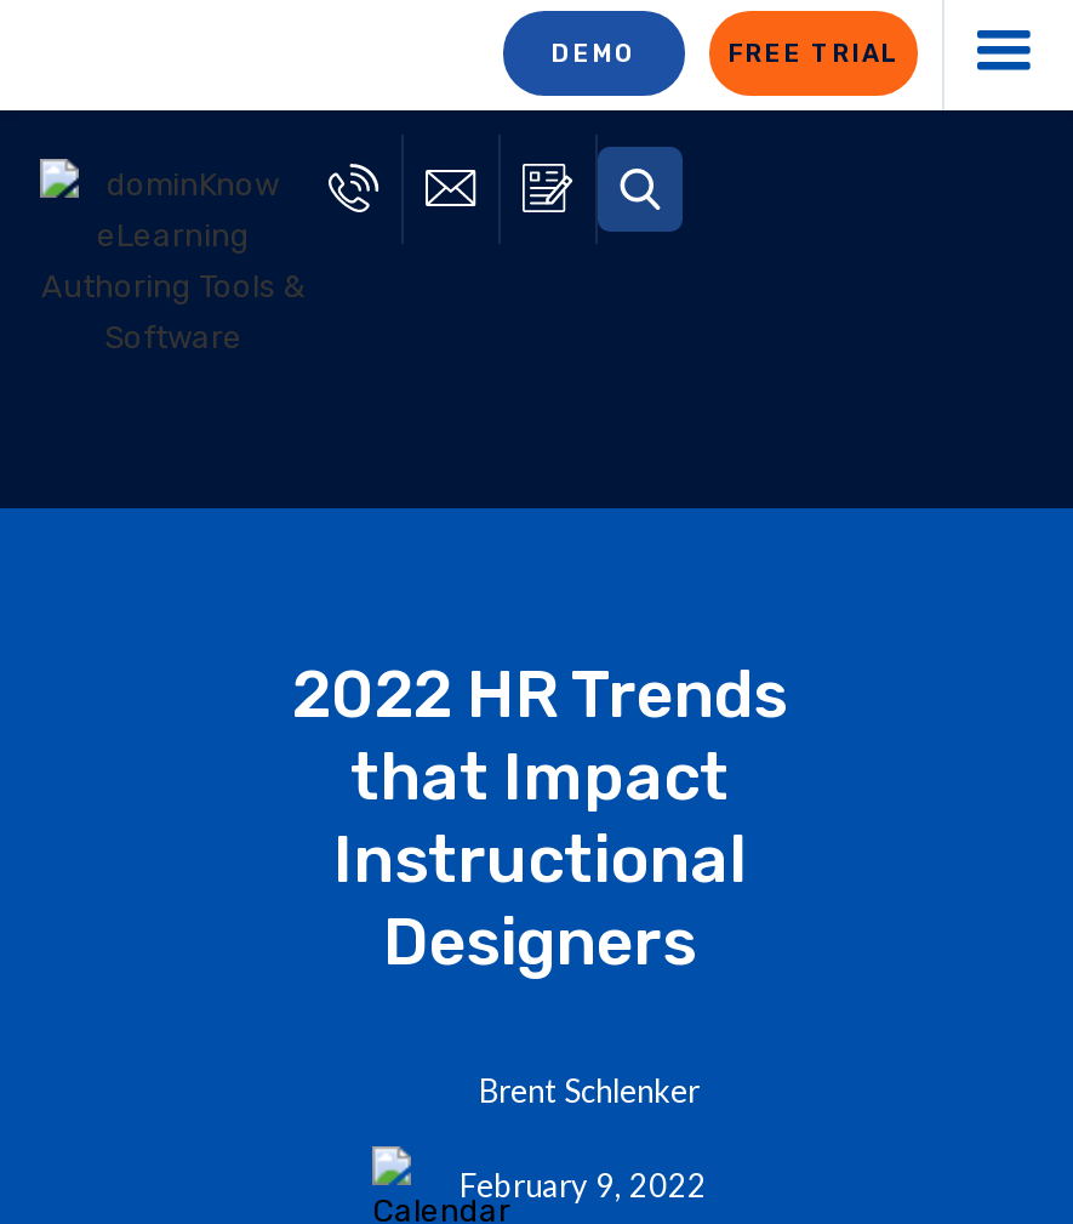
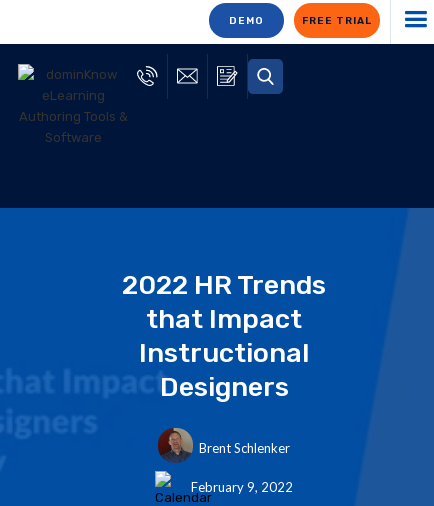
+ [image]
